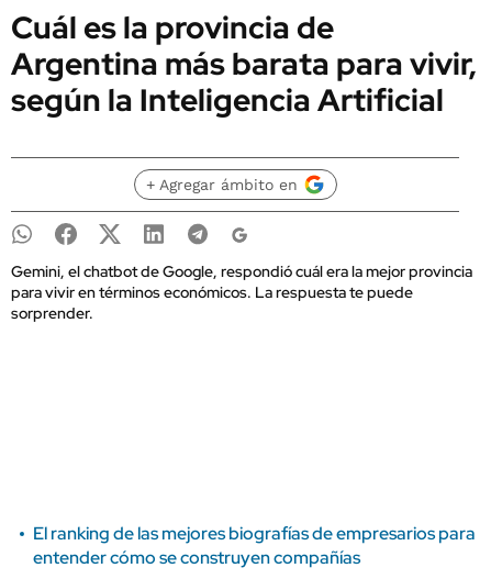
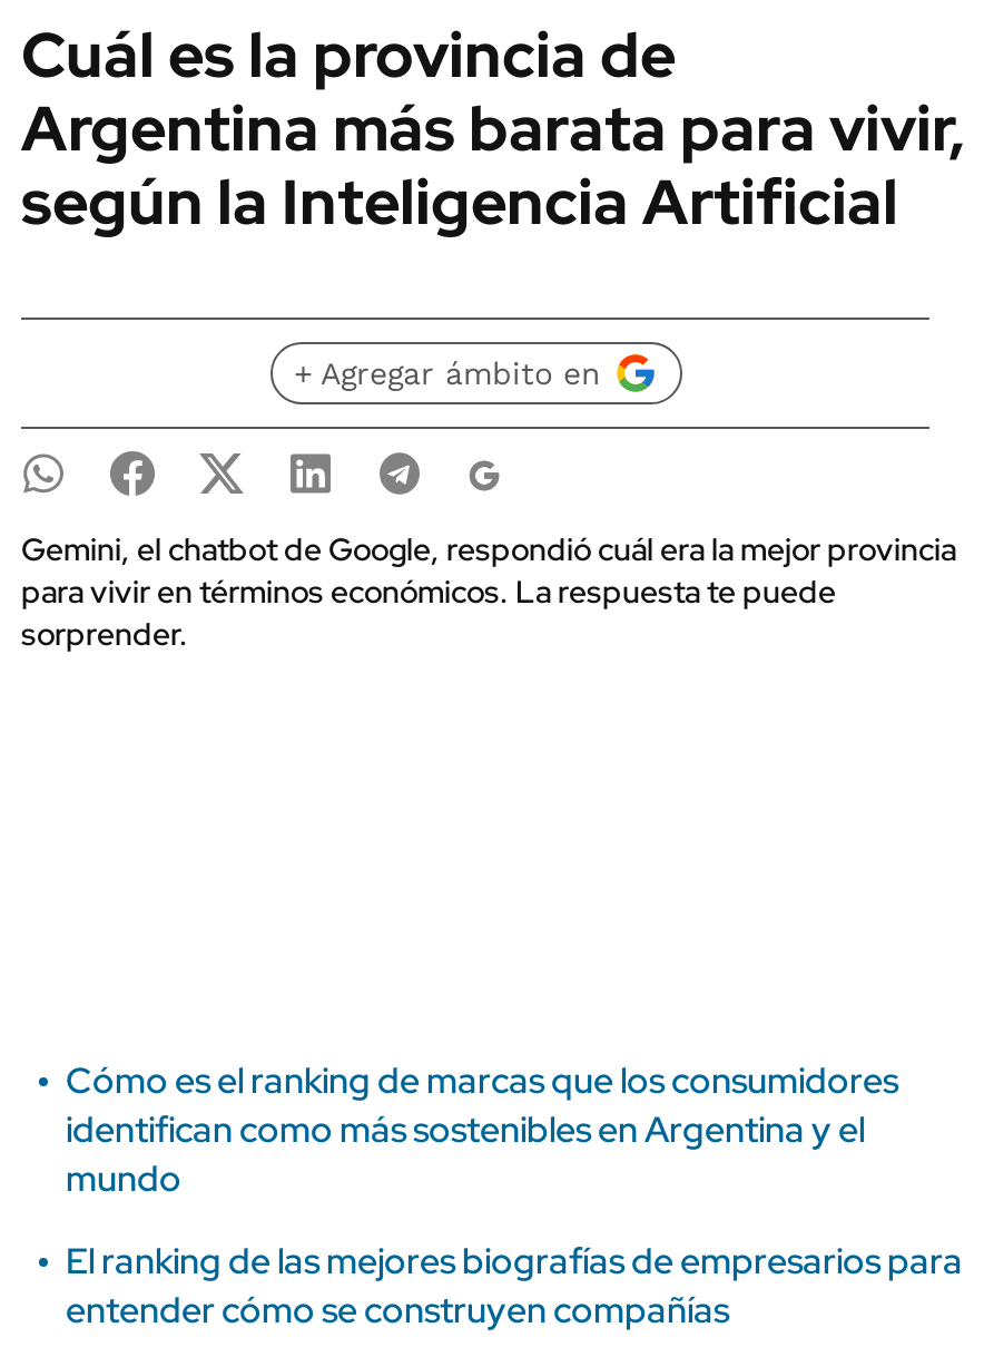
+ Cómo es el ranking de marcas que los consumidores
+ identifican como más sostenibles en Argentina y el
+ mundo
